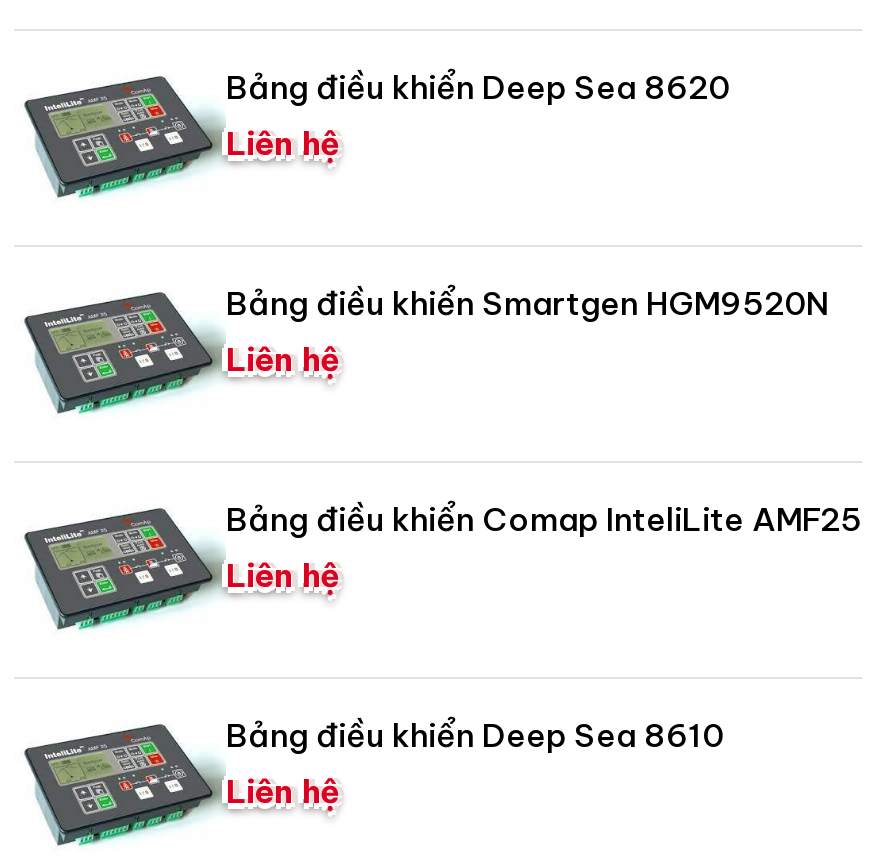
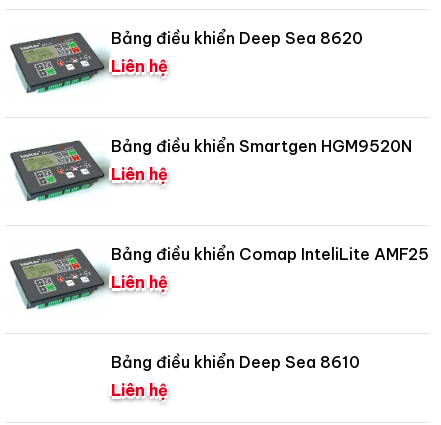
- [image]
